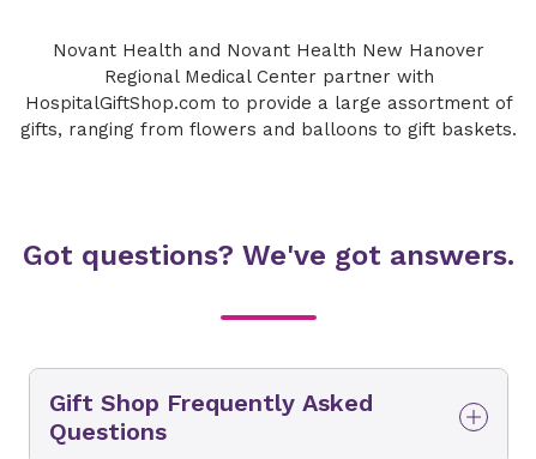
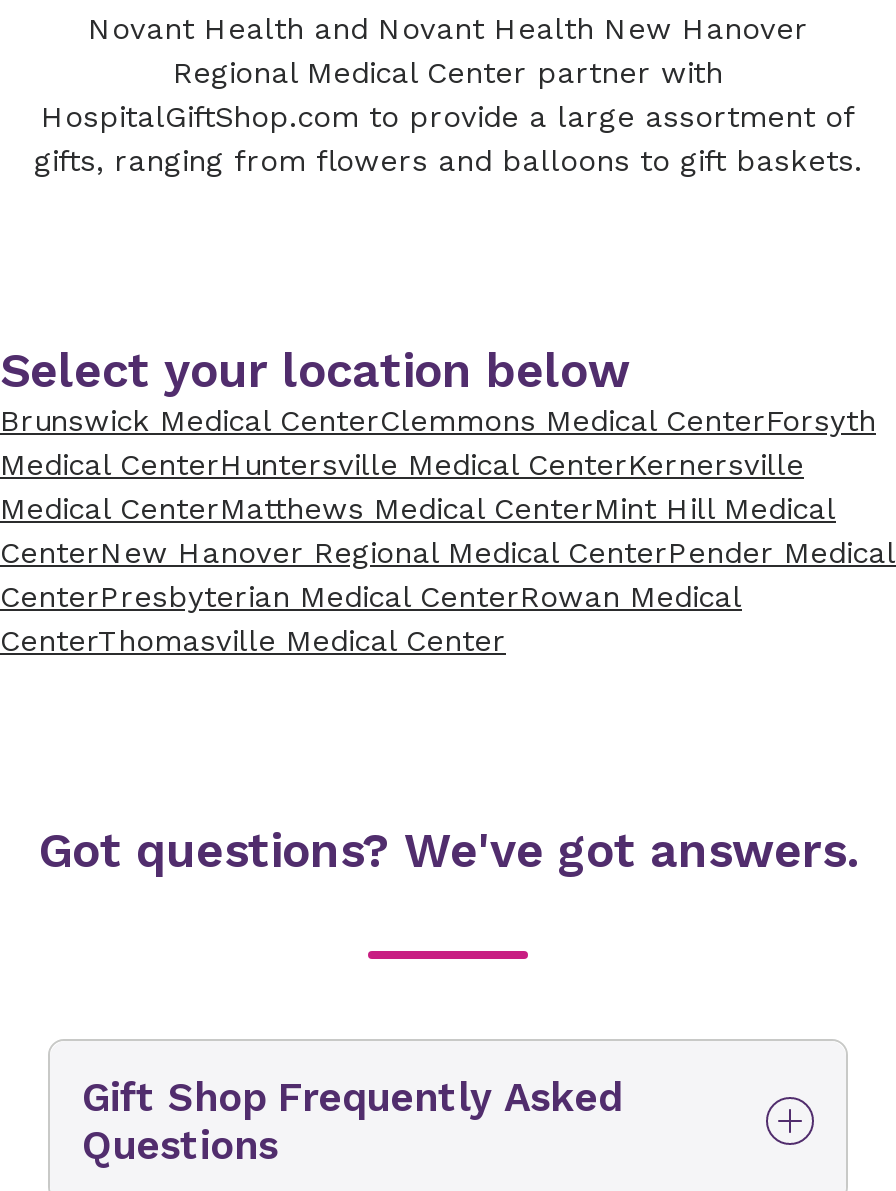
+ Select your location below
+ Brunswick Medical CenterClemmons Medical CenterForsyth
+ Medical CenterHuntersville Medical CenterKernersville
+ Medical CenterMatthews Medical CenterMint Hill Medical
+ CenterNew Hanover Regional Medical CenterPender Medical
+ CenterPresbyterian Medical CenterRowan Medical
+ CenterThomasville Medical Center
